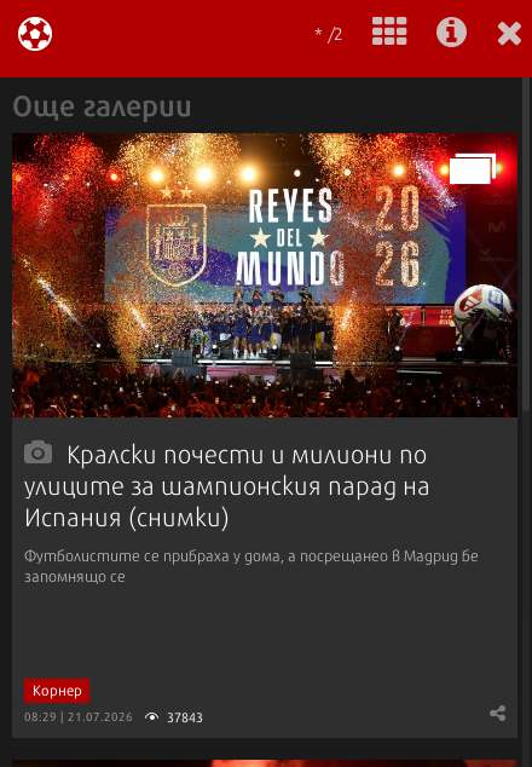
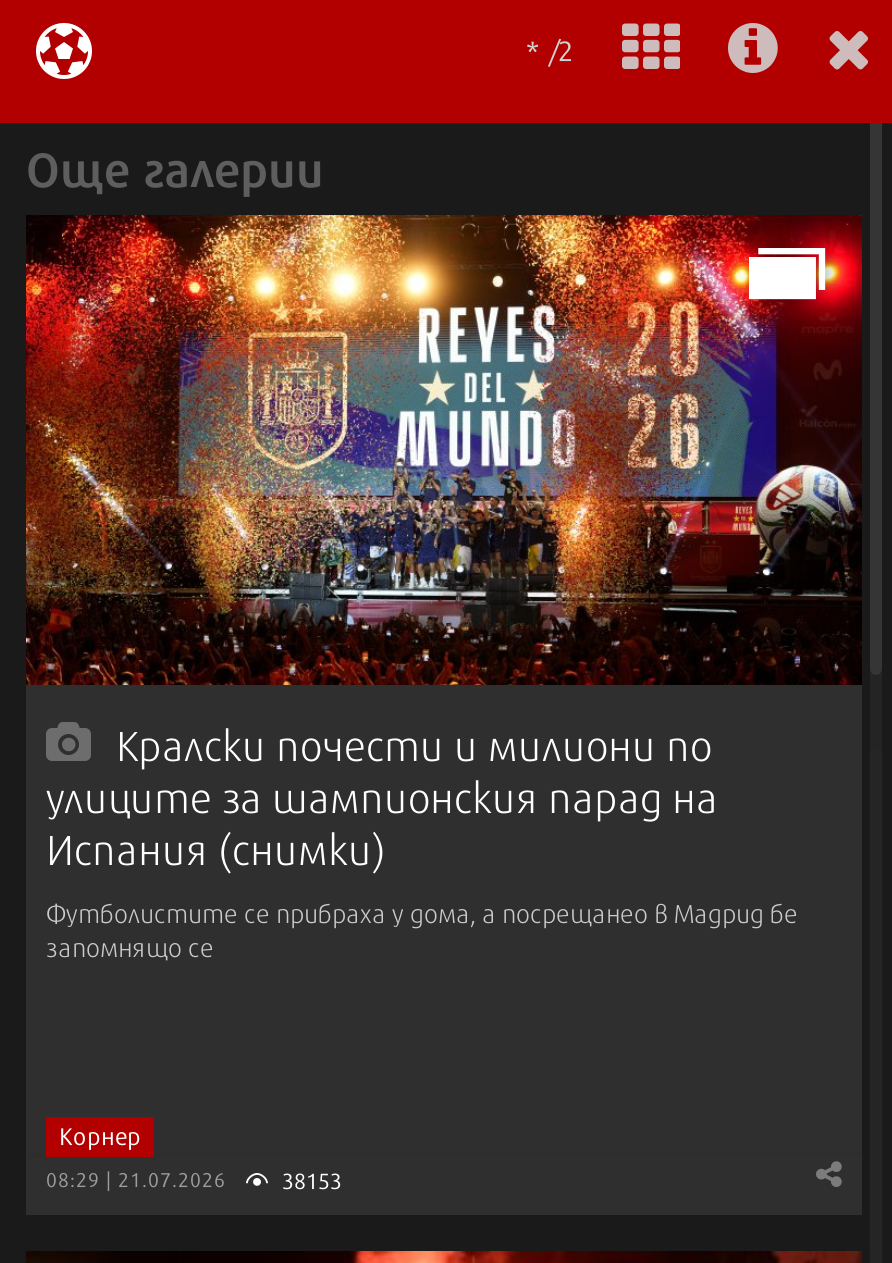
- 37843
+ 38153
